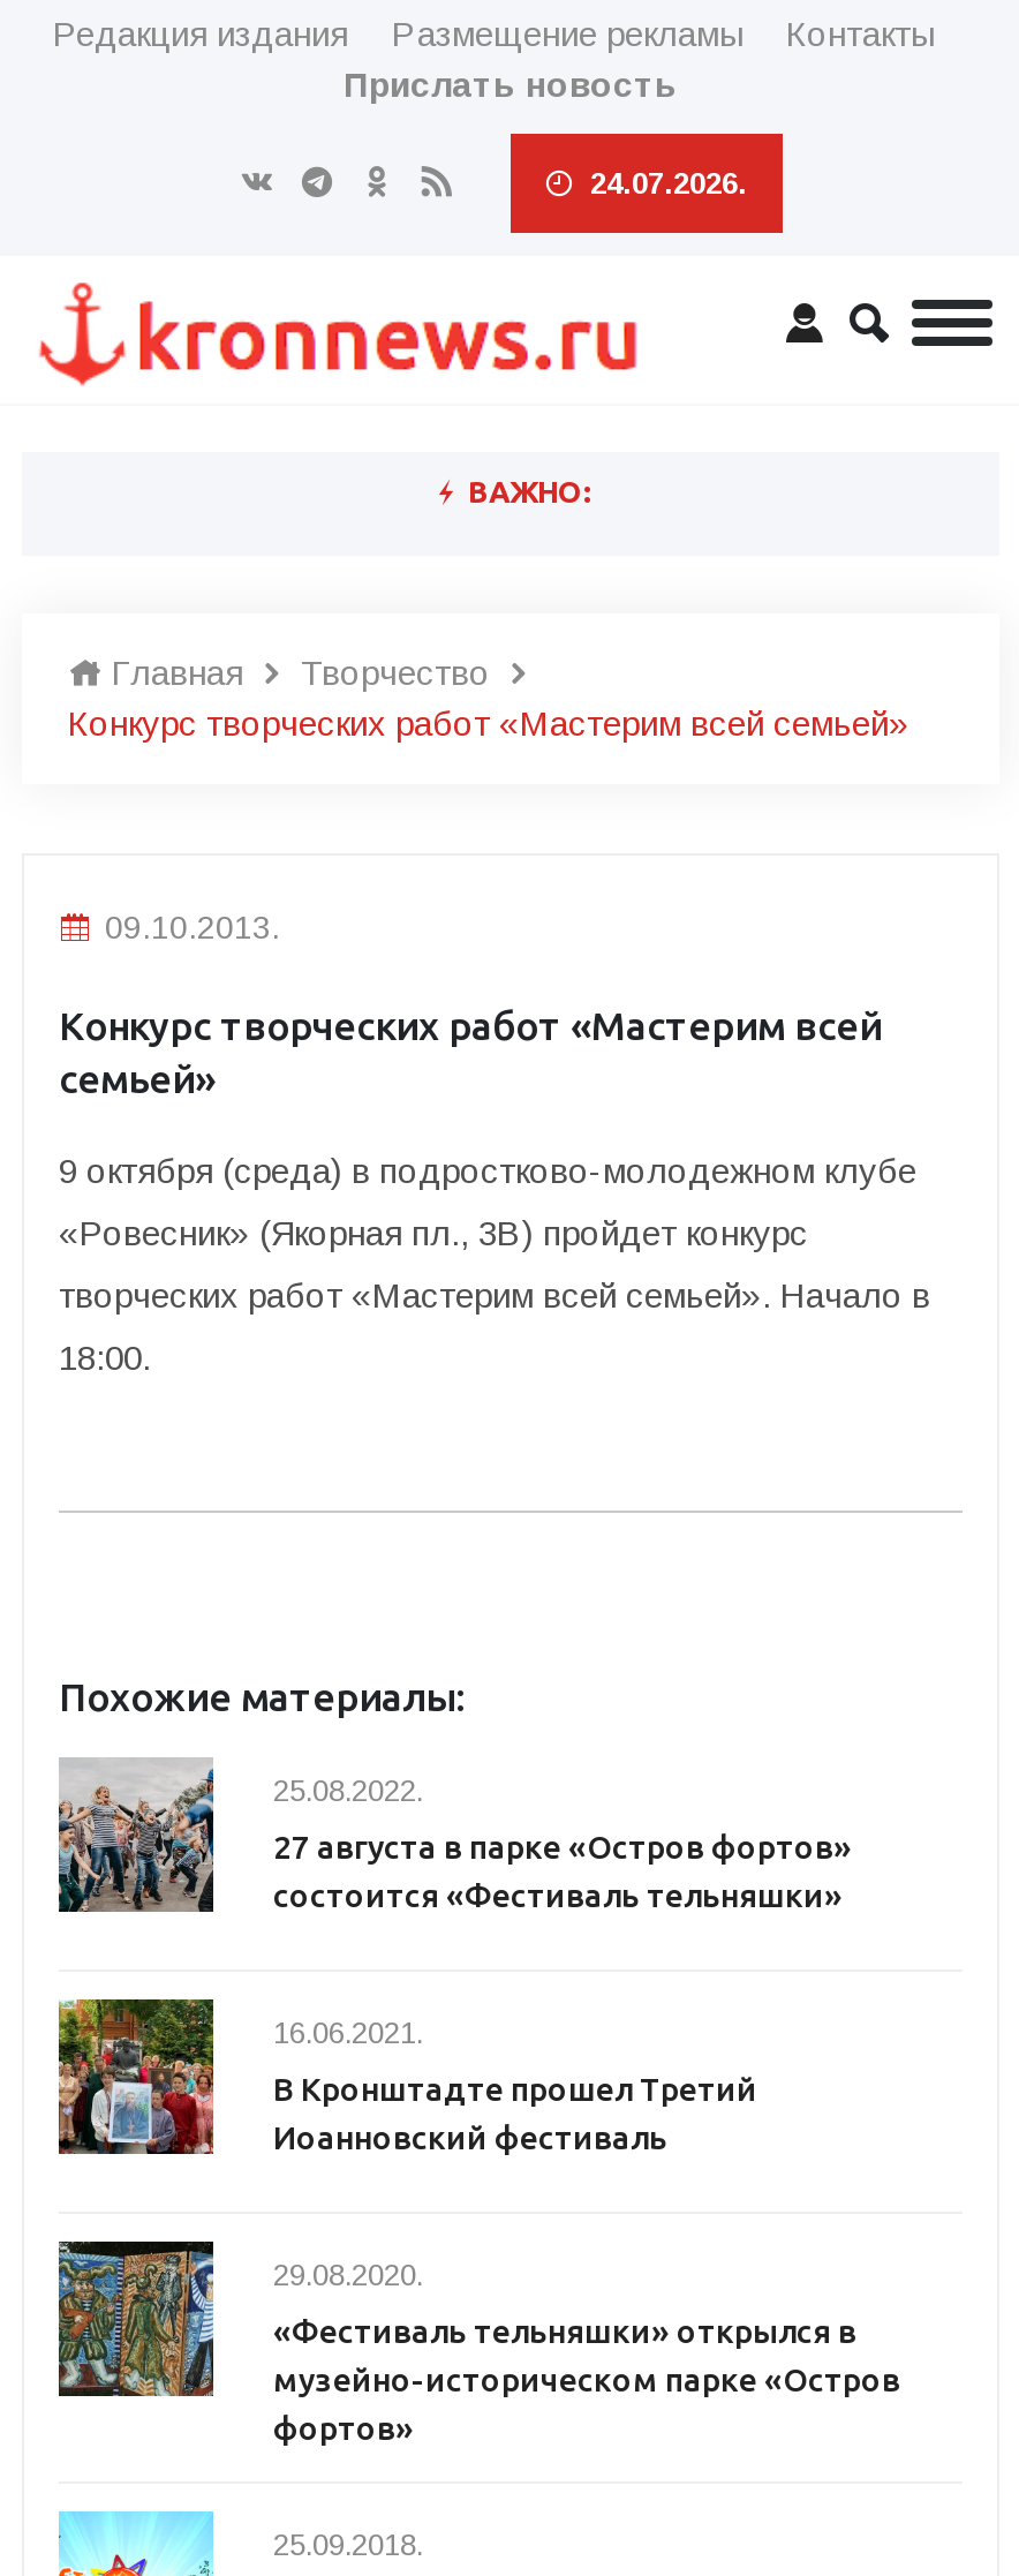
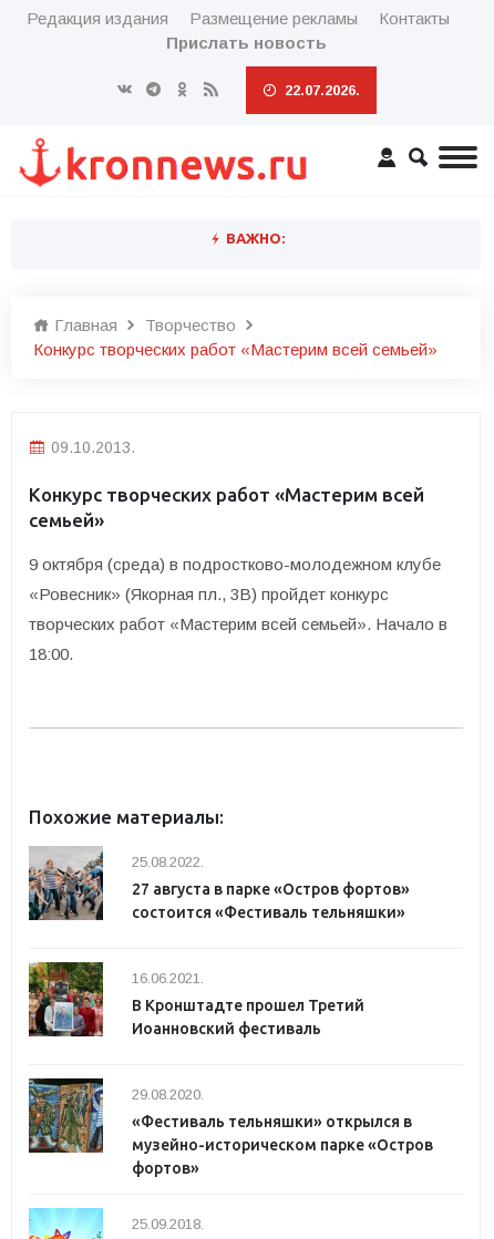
- 24.07.2026.
+ 22.07.2026.
